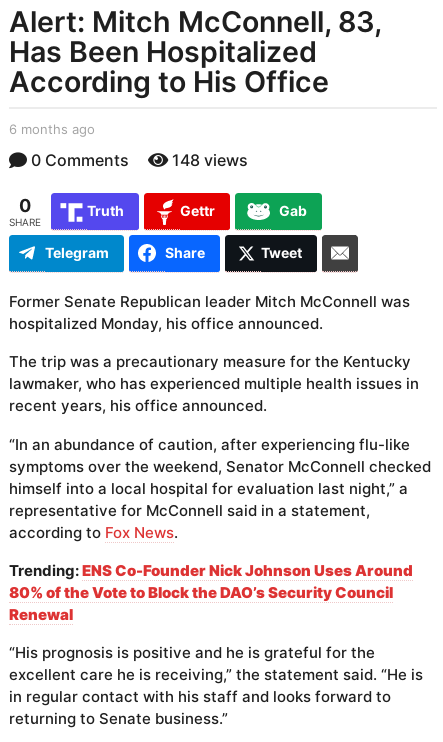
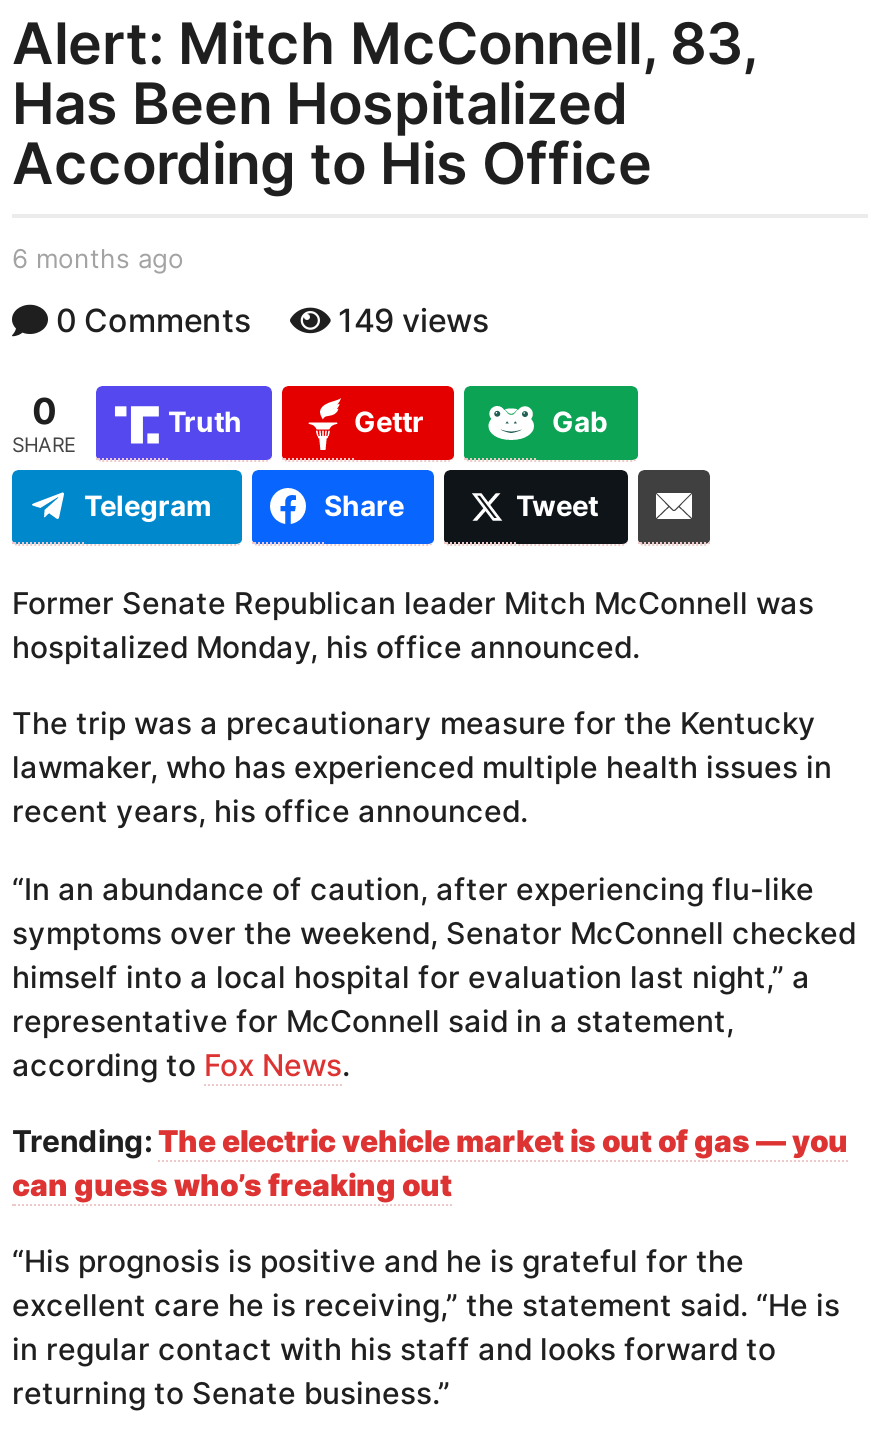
- 148 views
+ 149 views

- Trending: ENS Co-Founder Nick Johnson Uses Around
- 80% of the Vote to Block the DAO’s Security Council
- Renewal
+ Trending: The electric vehicle market is out of gas — you
+ can guess who’s freaking out
